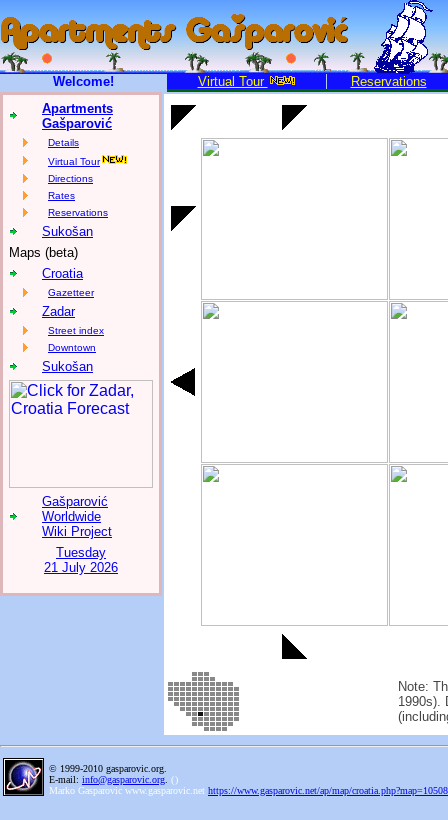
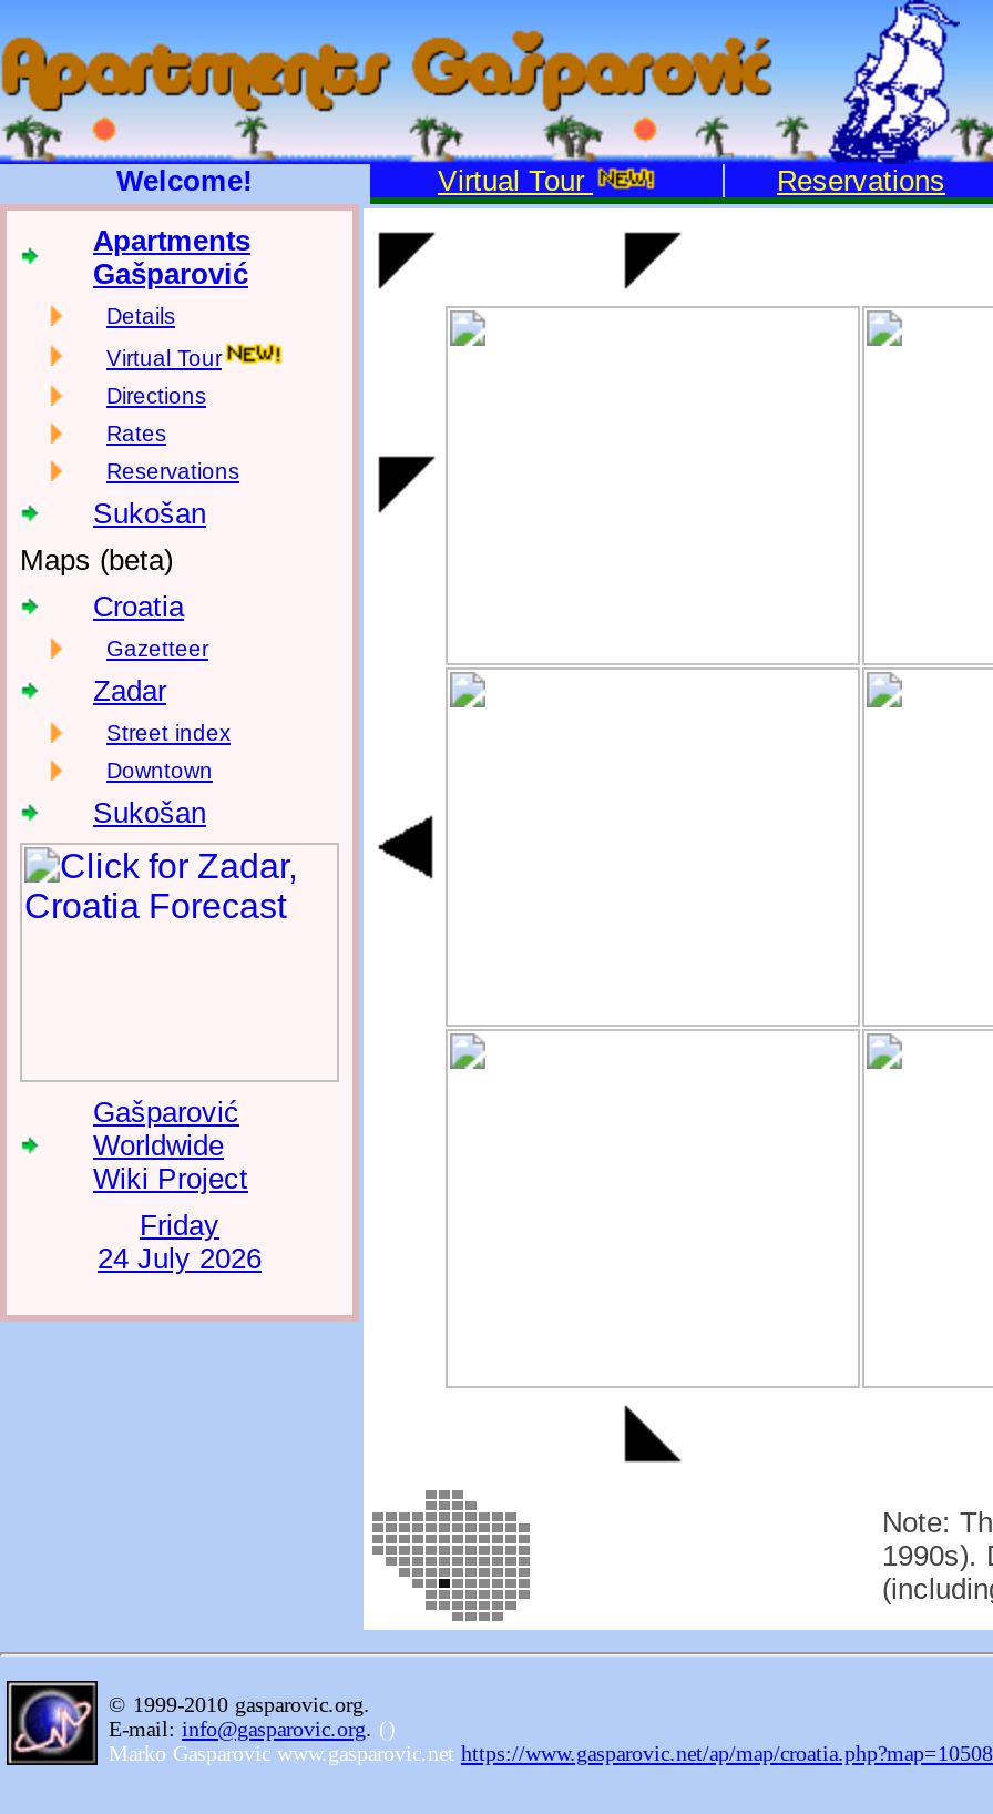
- Tuesday
- 21 July 2026
+ Friday
+ 24 July 2026
